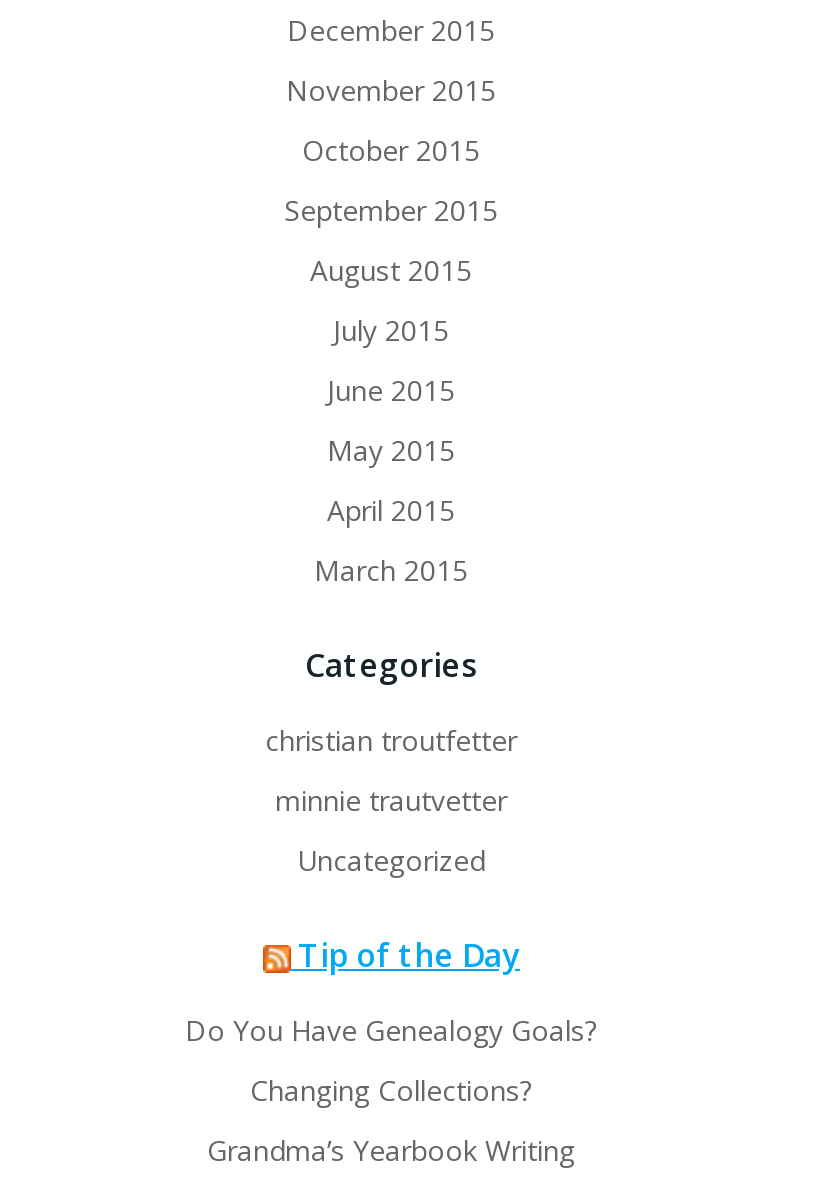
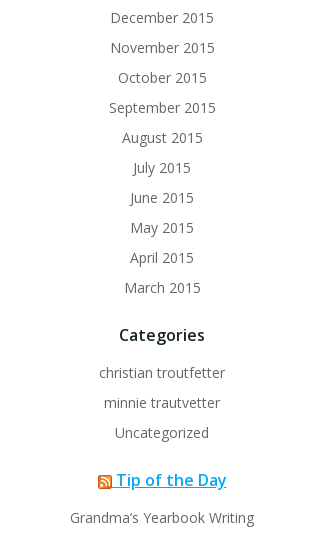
- Do You Have Genealogy Goals?
- Changing Collections?
